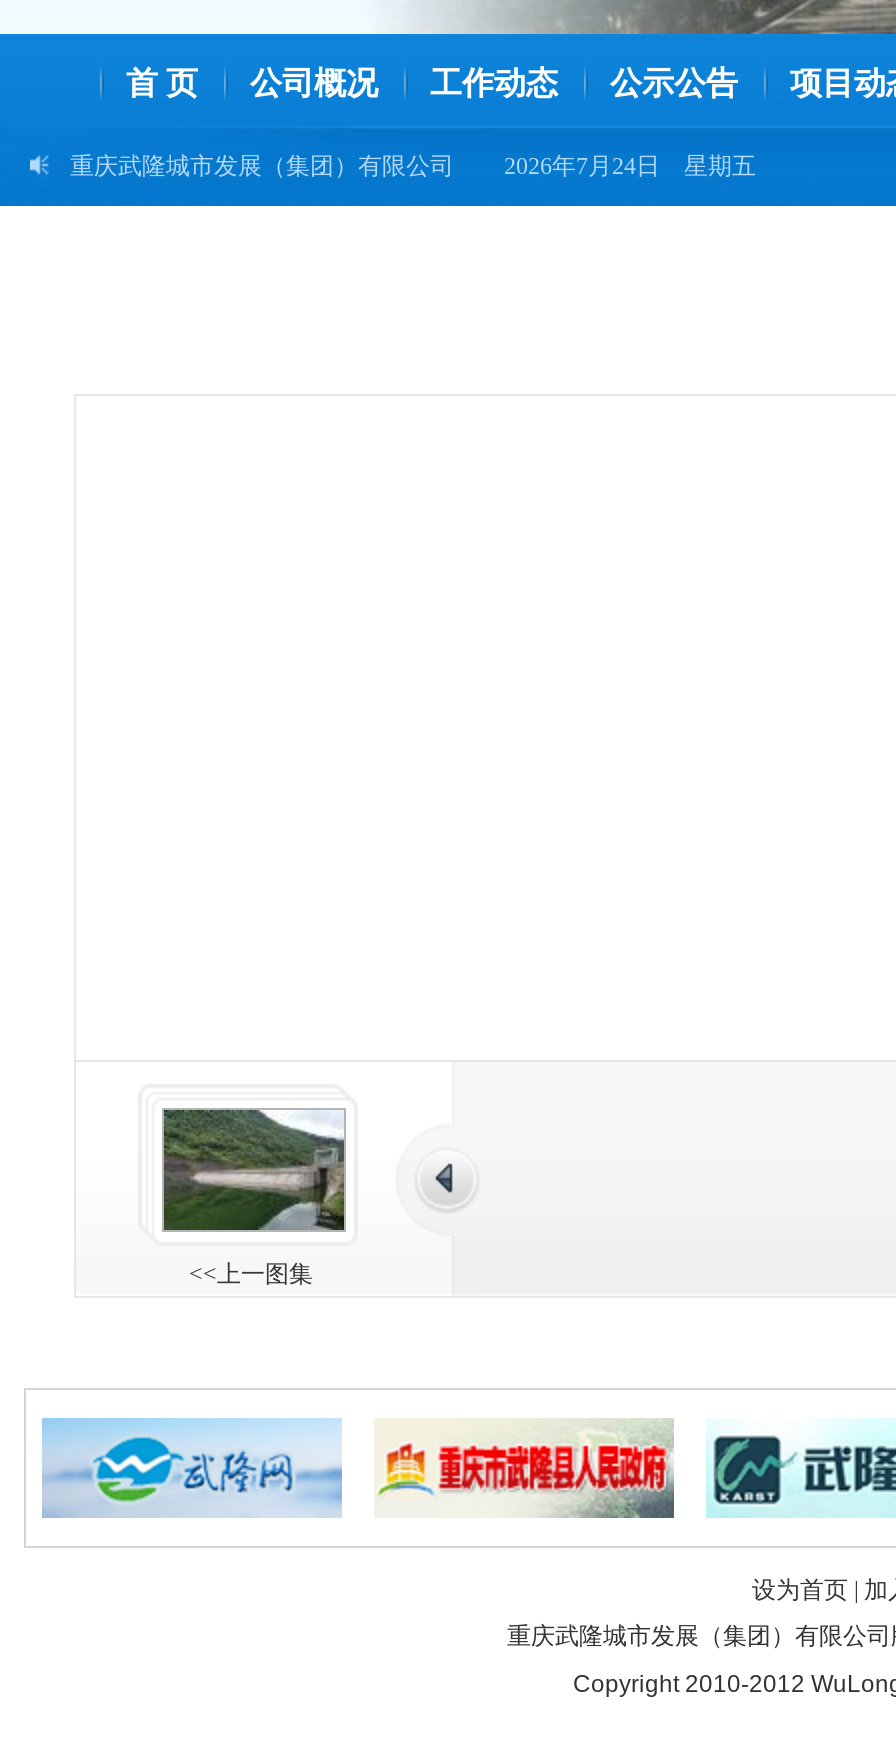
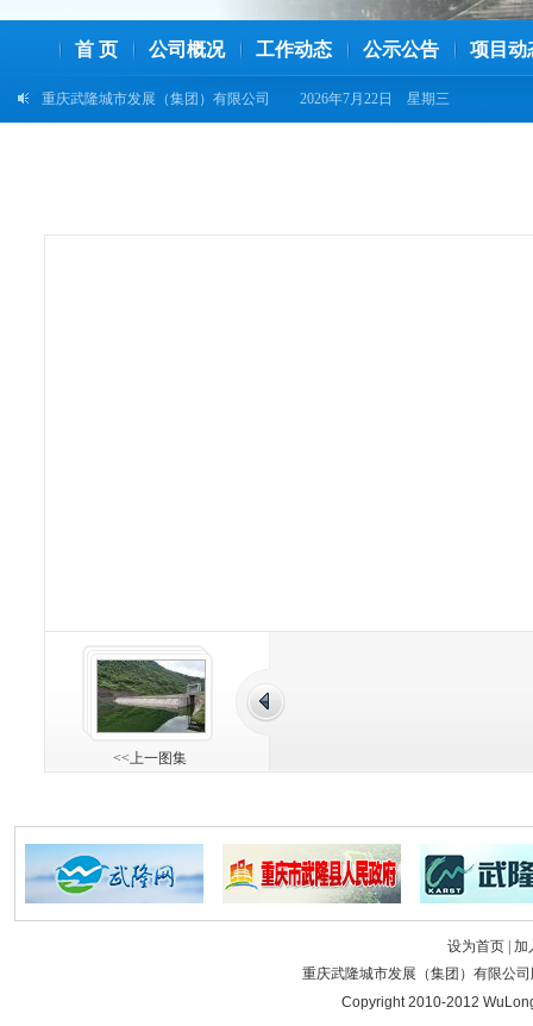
- 2026年7月24日 星期五
+ 2026年7月22日 星期三
